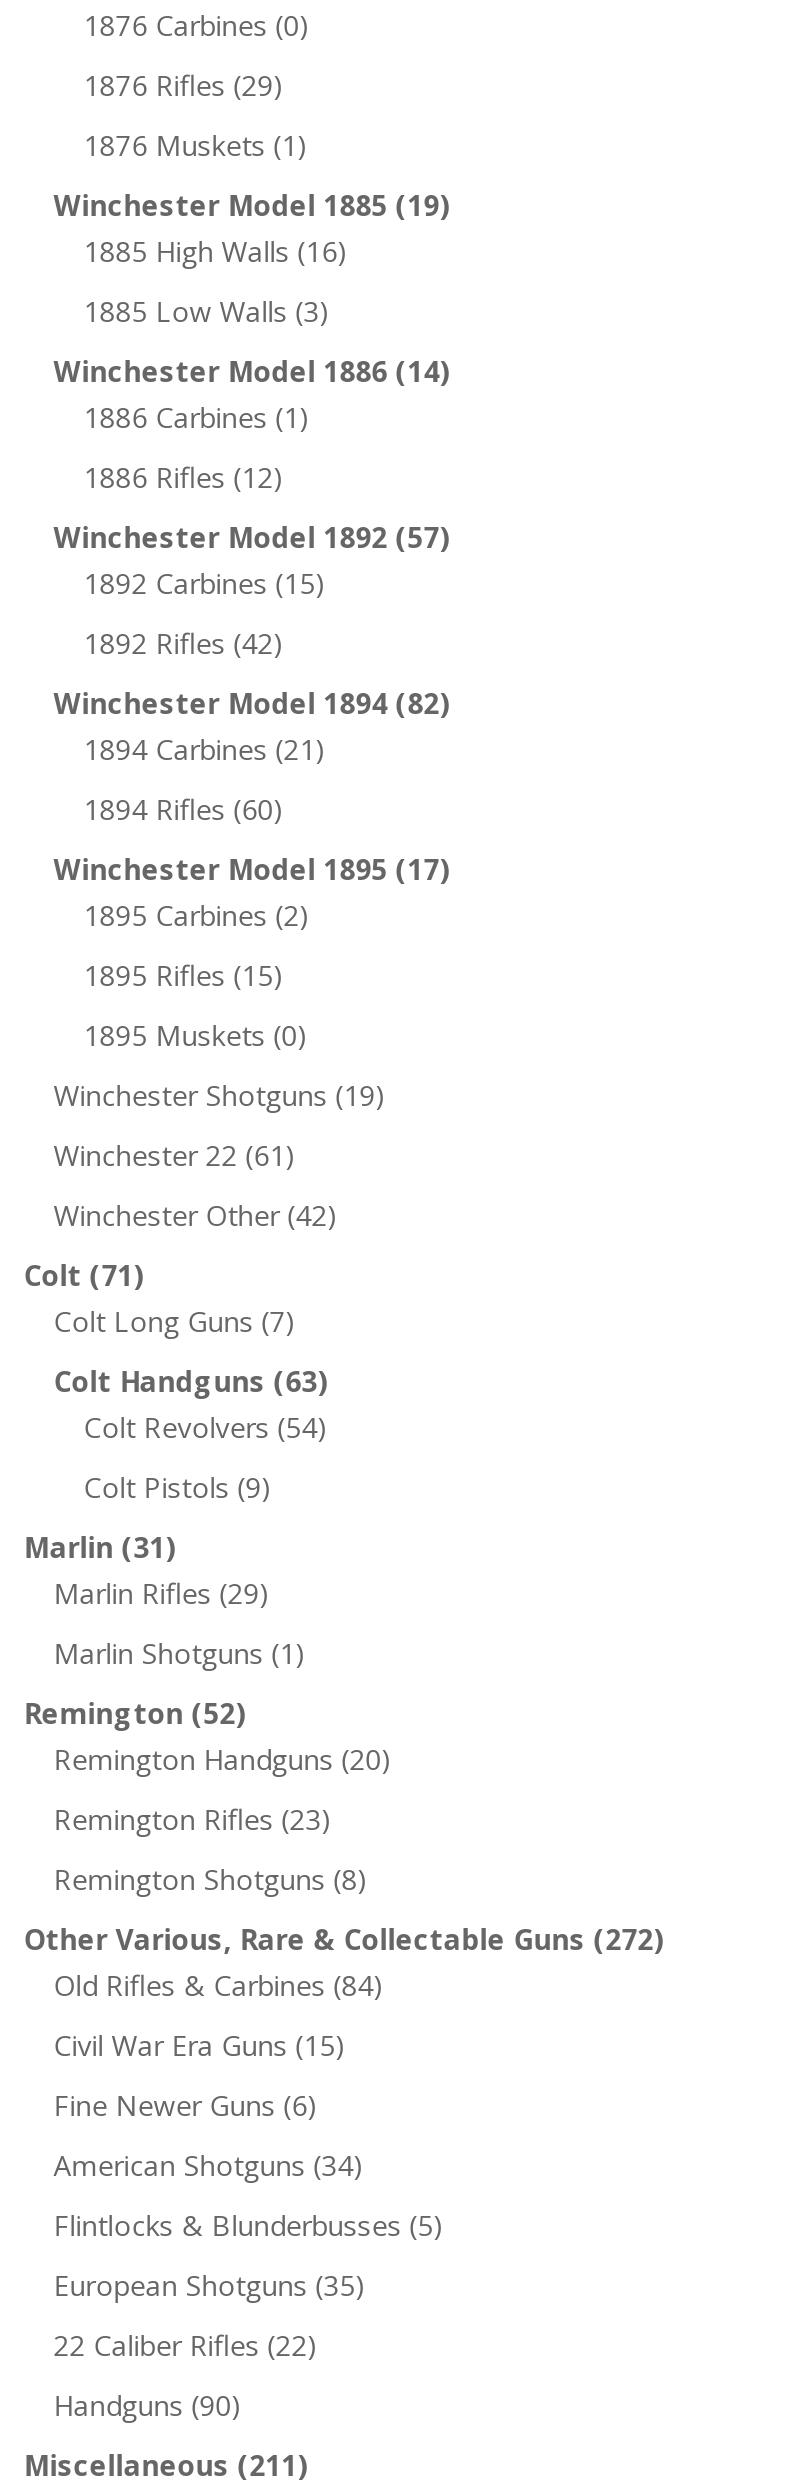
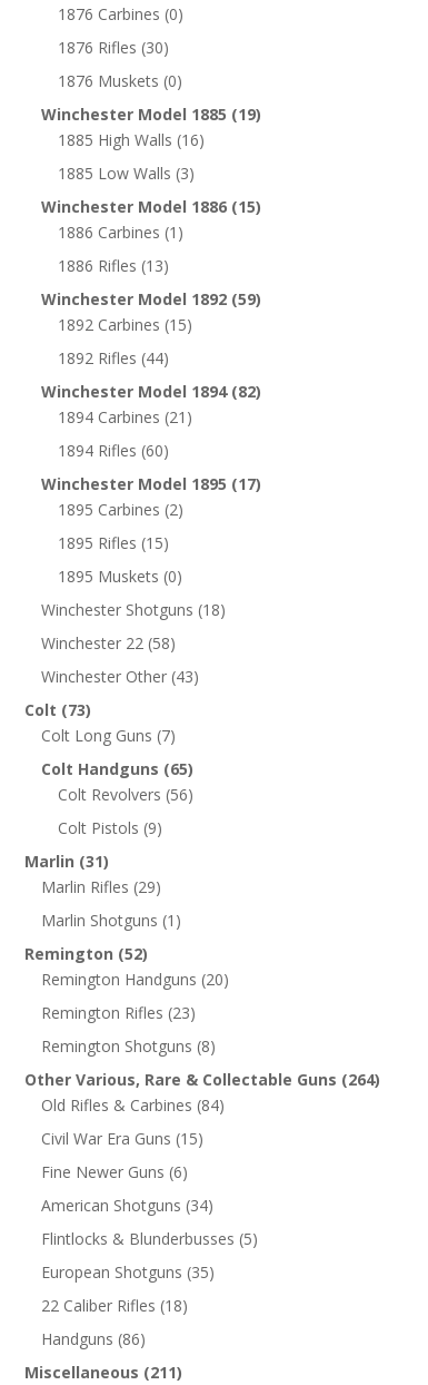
- 1876 Rifles (29)
+ 1876 Rifles (30)

- 1876 Muskets (1)
+ 1876 Muskets (0)

- Winchester Model 1886 (14)
+ Winchester Model 1886 (15)

- 1886 Rifles (12)
+ 1886 Rifles (13)

- Winchester Model 1892 (57)
+ Winchester Model 1892 (59)

- 1892 Rifles (42)
+ 1892 Rifles (44)

- Winchester Shotguns (19)
+ Winchester Shotguns (18)

- Winchester 22 (61)
+ Winchester 22 (58)

- Winchester Other (42)
+ Winchester Other (43)

- Colt (71)
+ Colt (73)

- Colt Handguns (63)
+ Colt Handguns (65)

- Colt Revolvers (54)
+ Colt Revolvers (56)

- Other Various, Rare & Collectable Guns (272)
+ Other Various, Rare & Collectable Guns (264)

- 22 Caliber Rifles (22)
+ 22 Caliber Rifles (18)

- Handguns (90)
+ Handguns (86)
